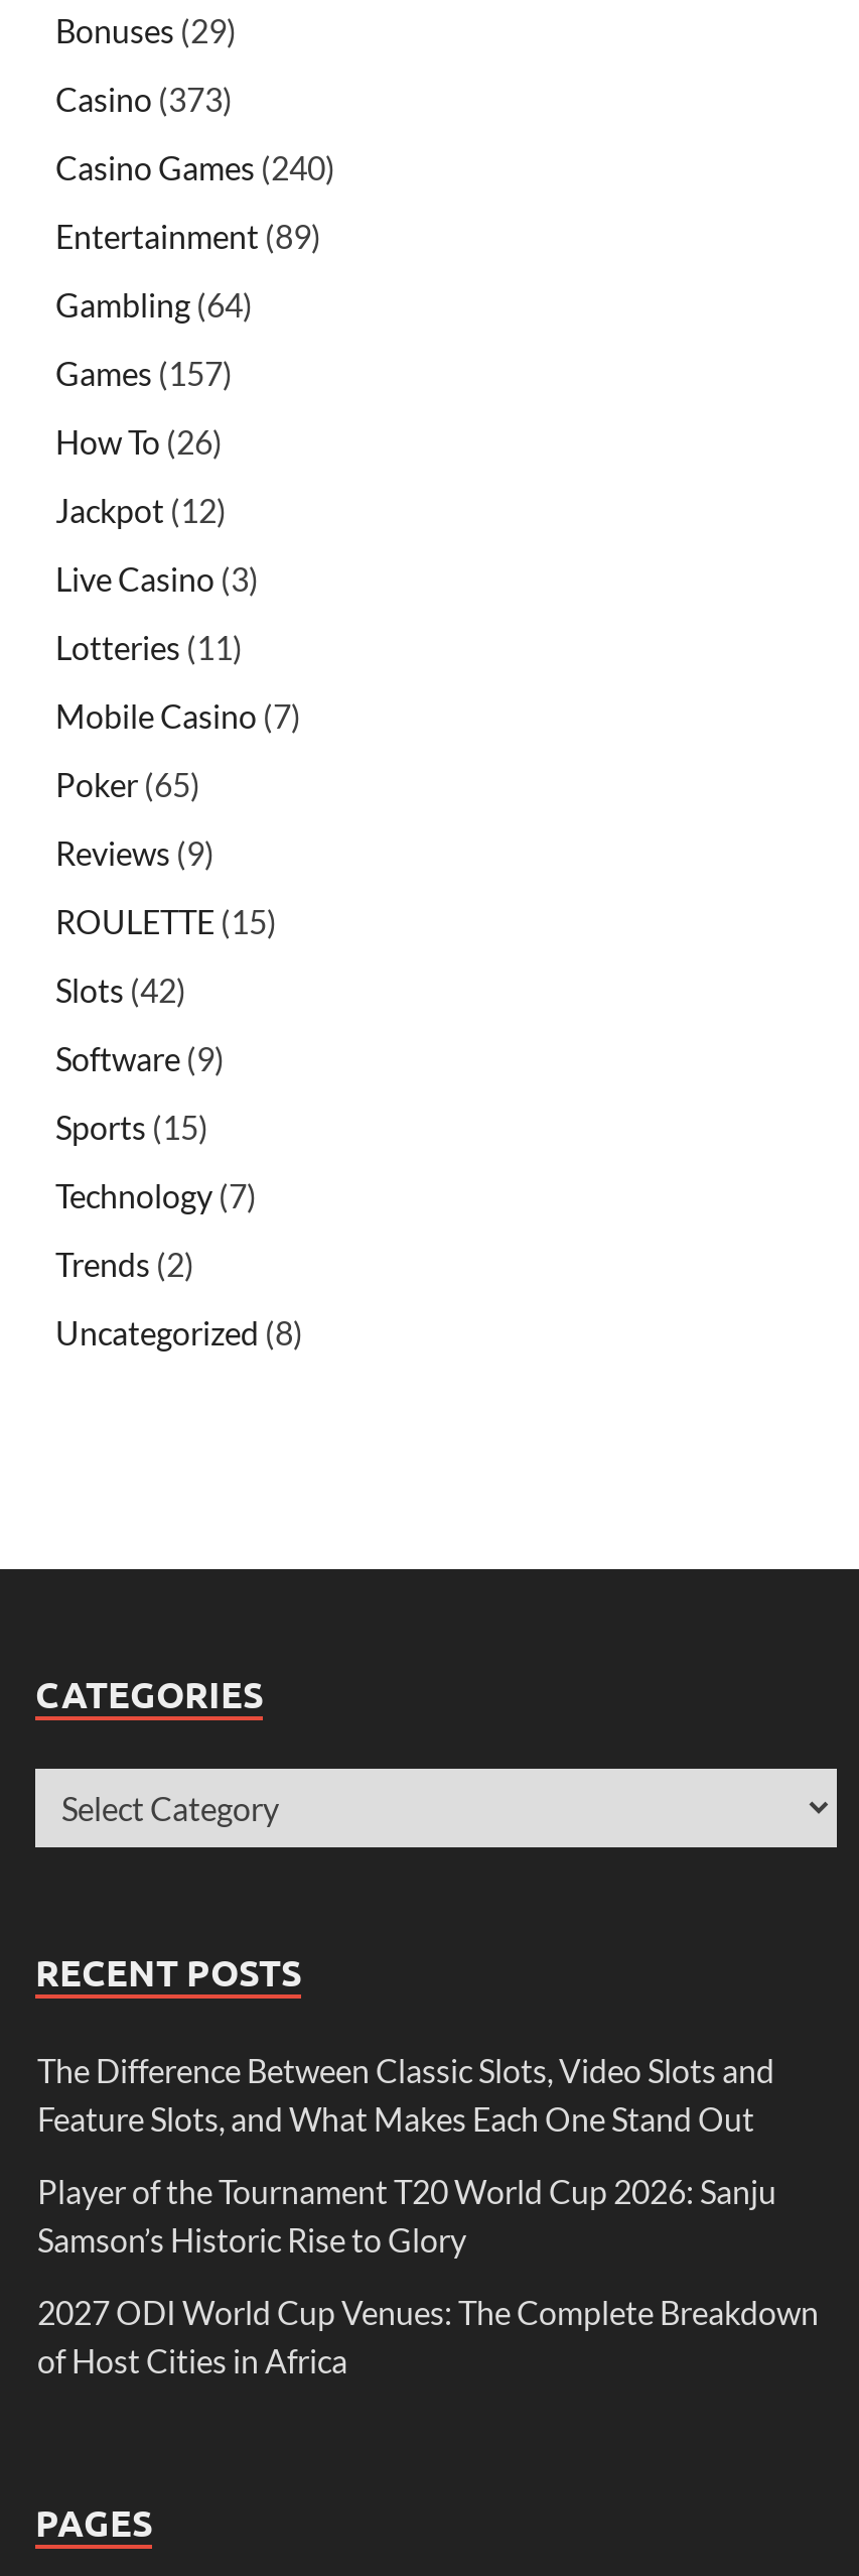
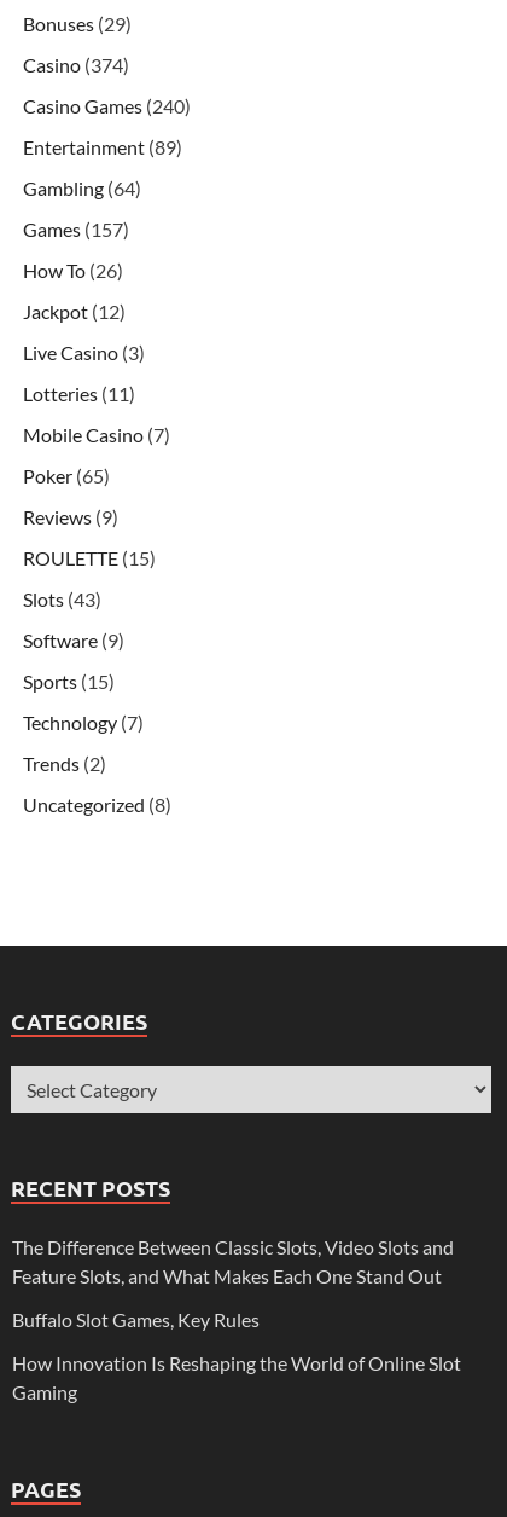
- Casino (373)
+ Casino (374)

- Slots (42)
+ Slots (43)

- Player of the Tournament T20 World Cup 2026: Sanju
- Samson’s Historic Rise to Glory
+ Buffalo Slot Games, Key Rules

- 2027 ODI World Cup Venues: The Complete Breakdown
- of Host Cities in Africa
+ How Innovation Is Reshaping the World of Online Slot
+ Gaming
